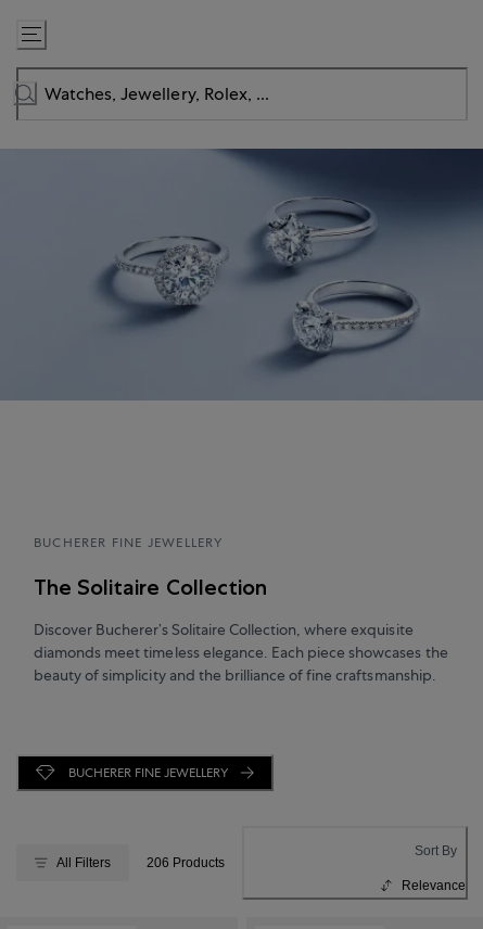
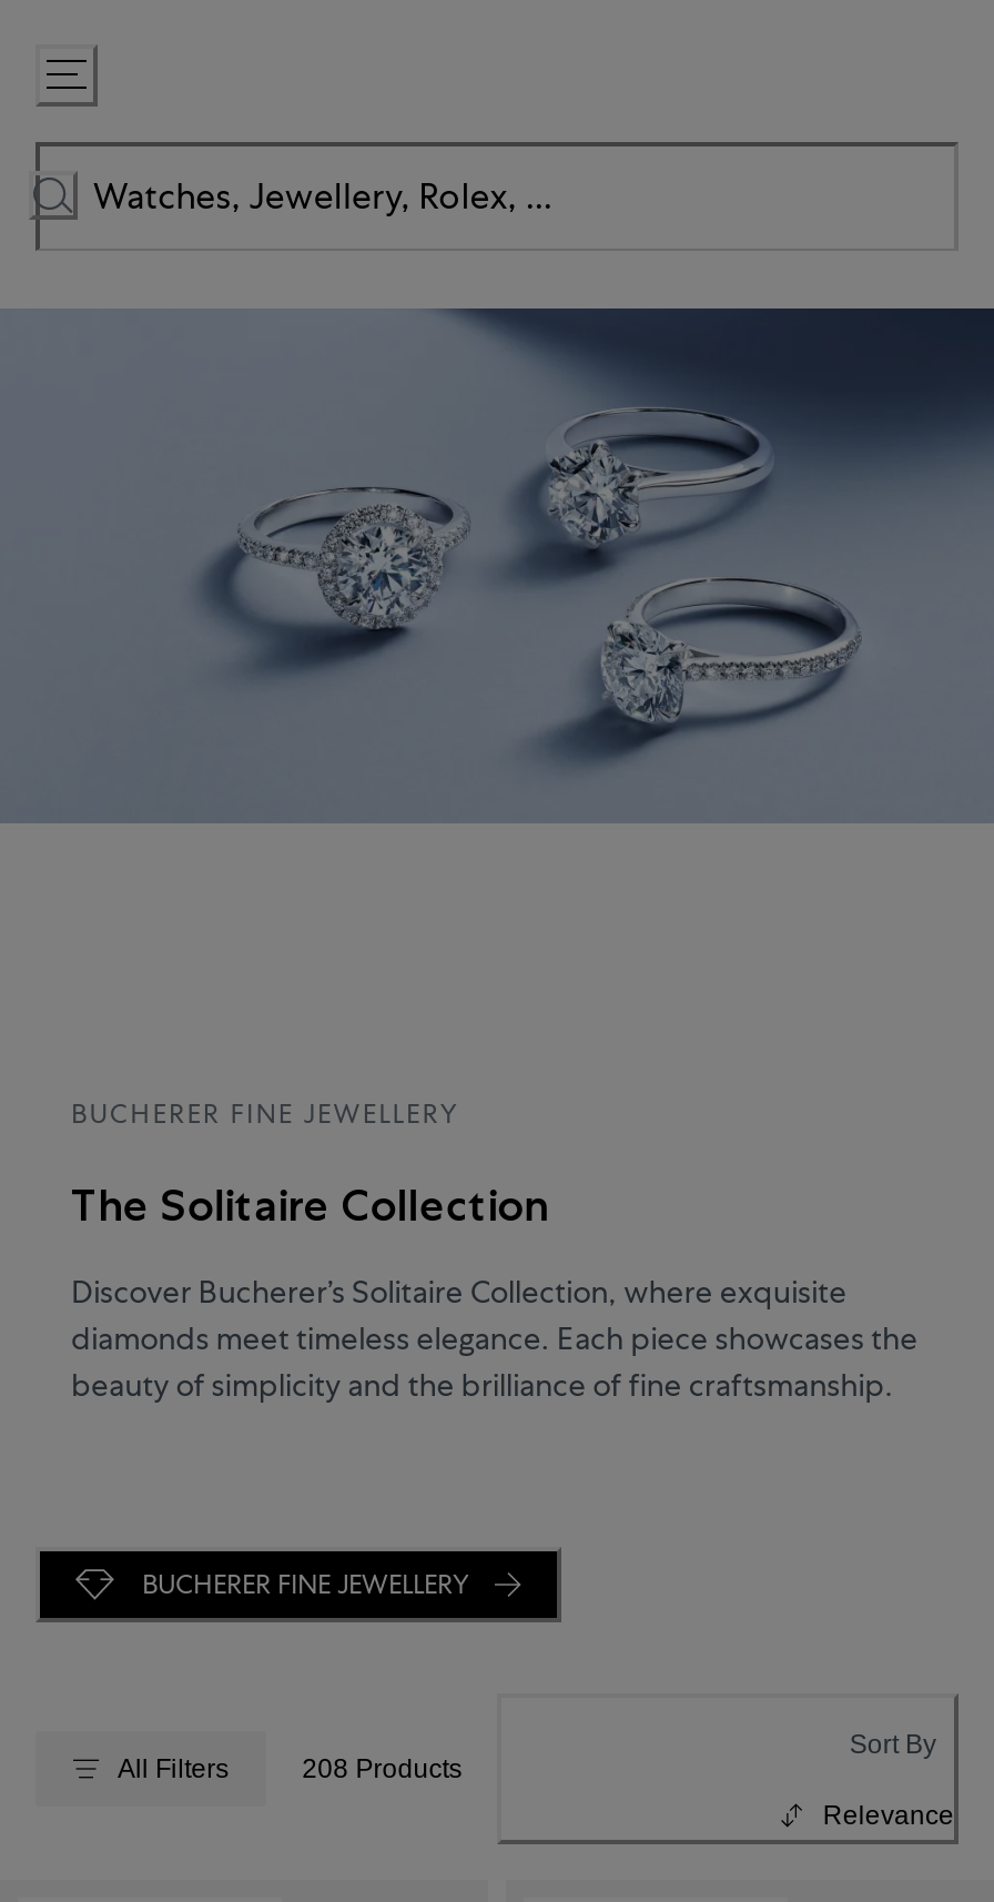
- 206 Products
+ 208 Products
